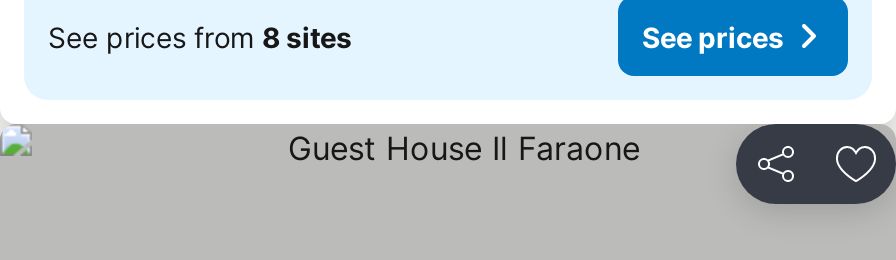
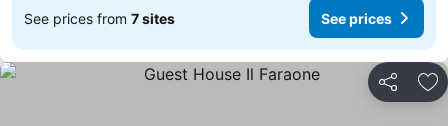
- See prices from 8 sites
+ See prices from 7 sites
